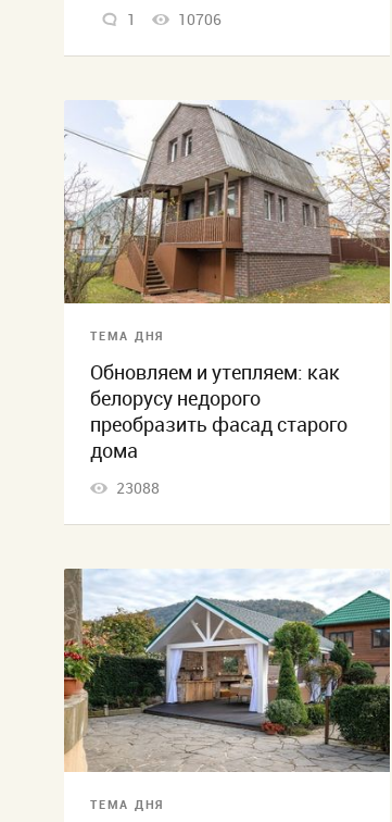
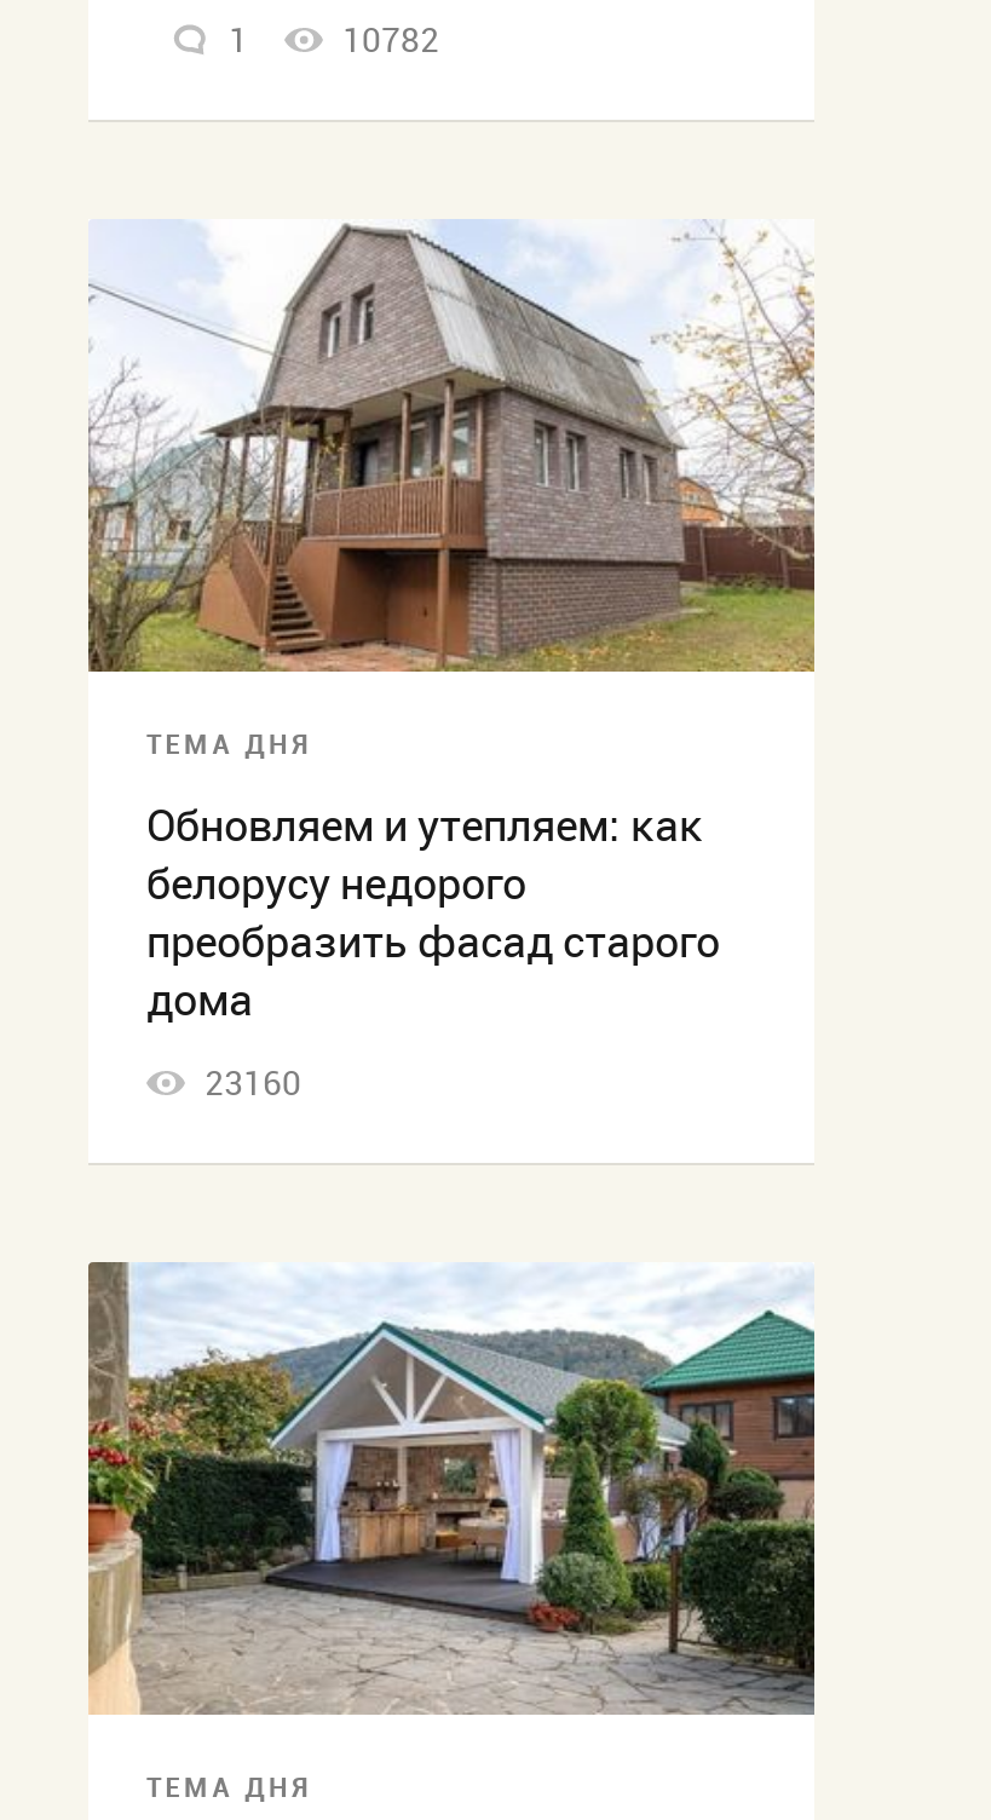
- 10706
+ 10782

- 23088
+ 23160
